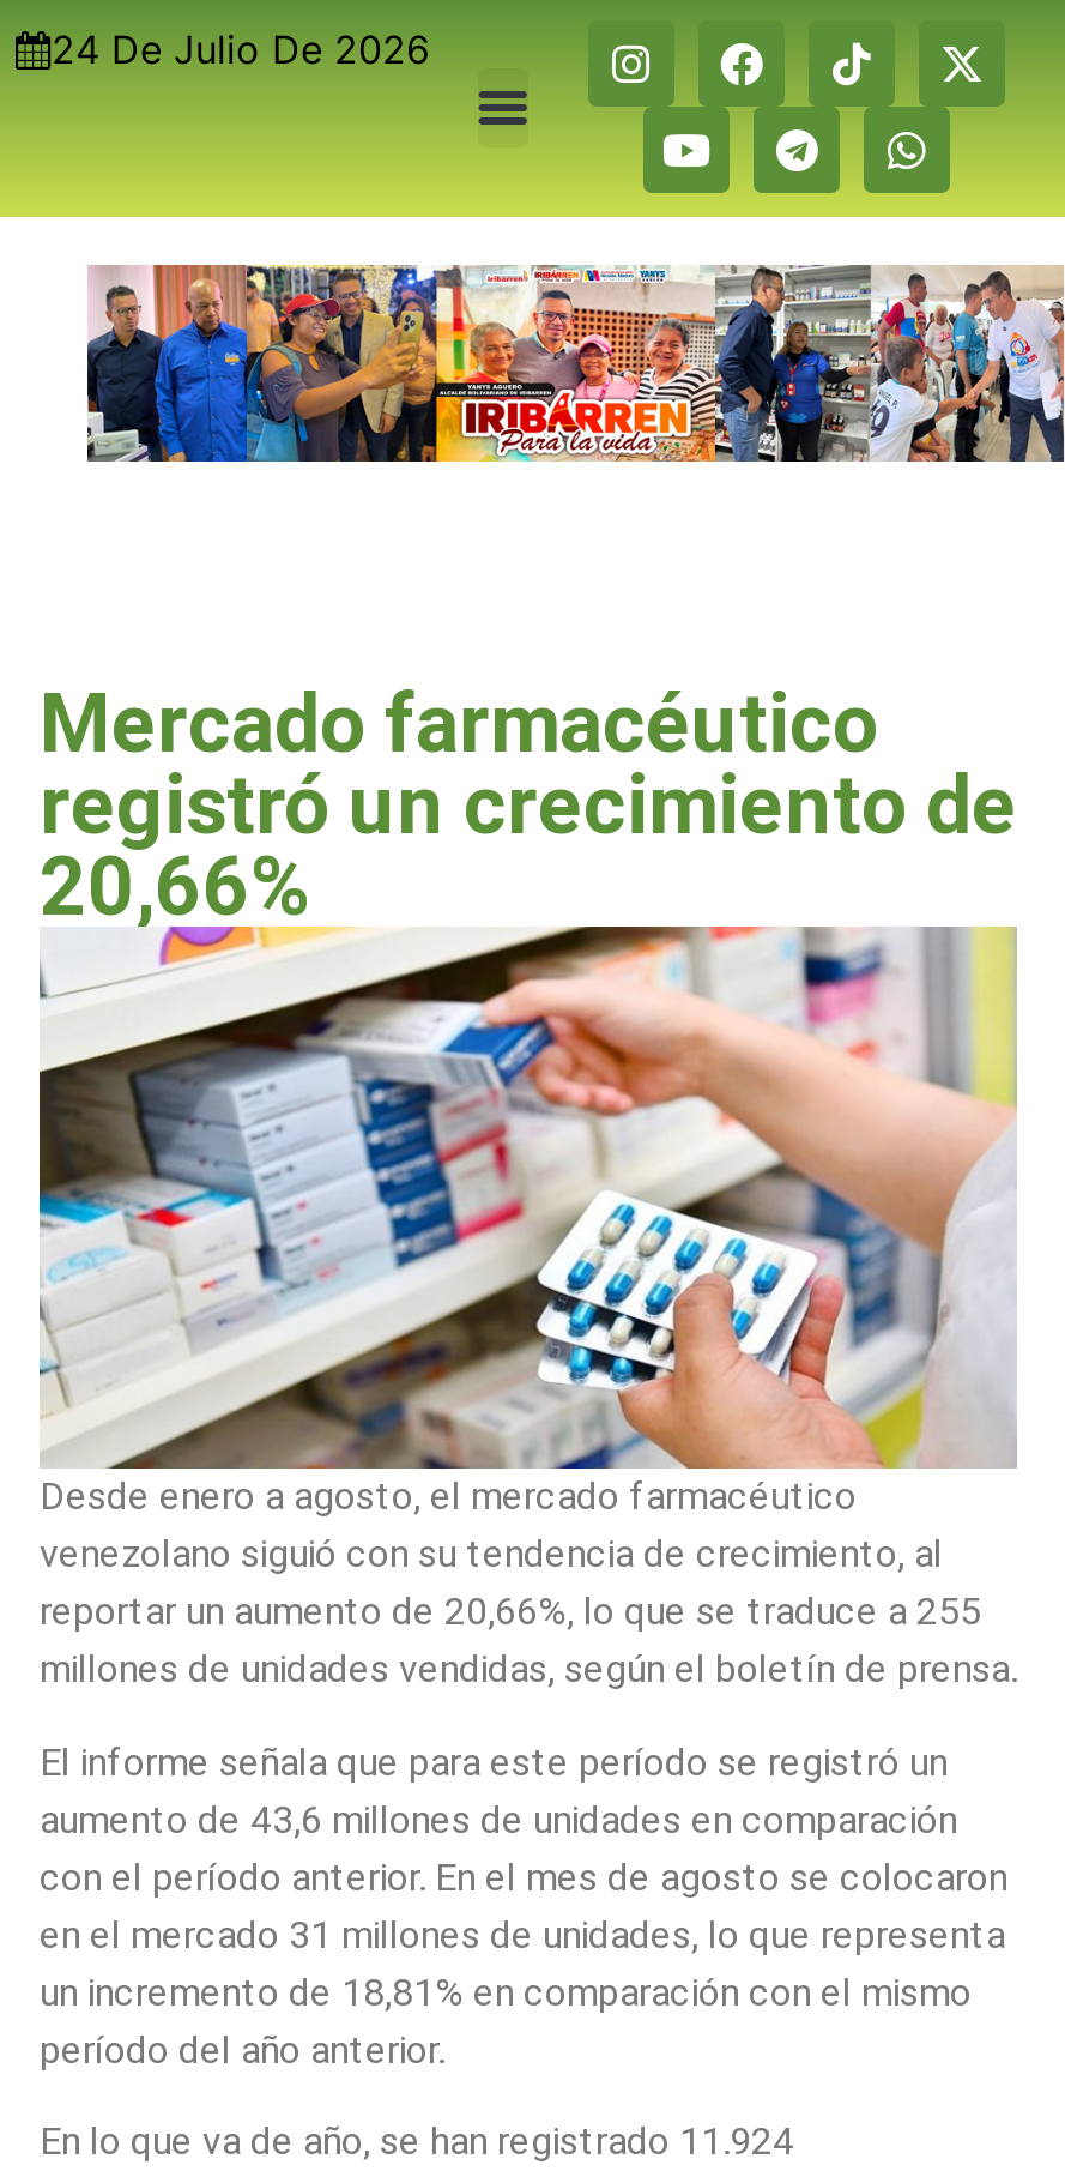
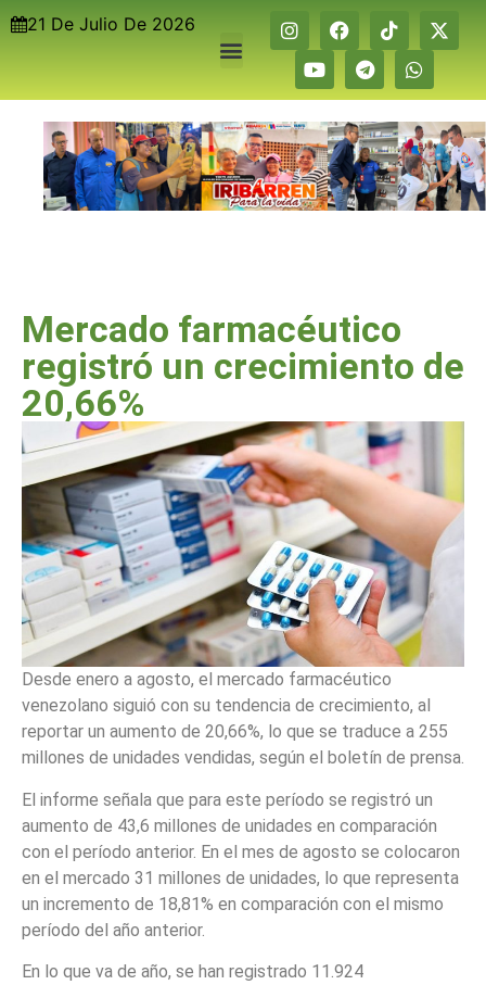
- 24 De Julio De 2026
+ 21 De Julio De 2026
